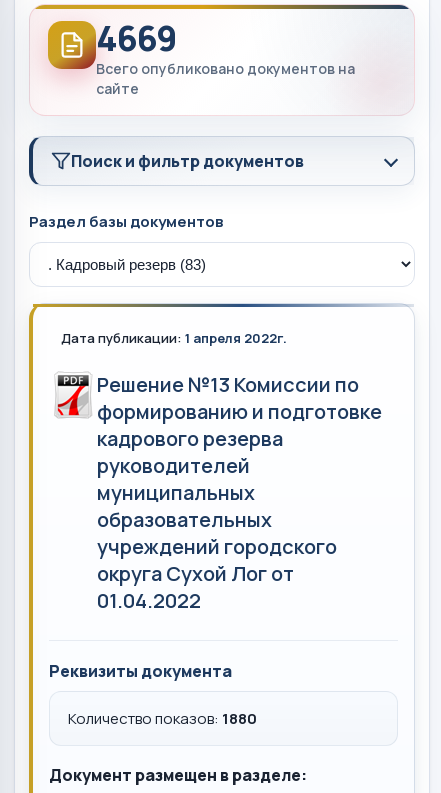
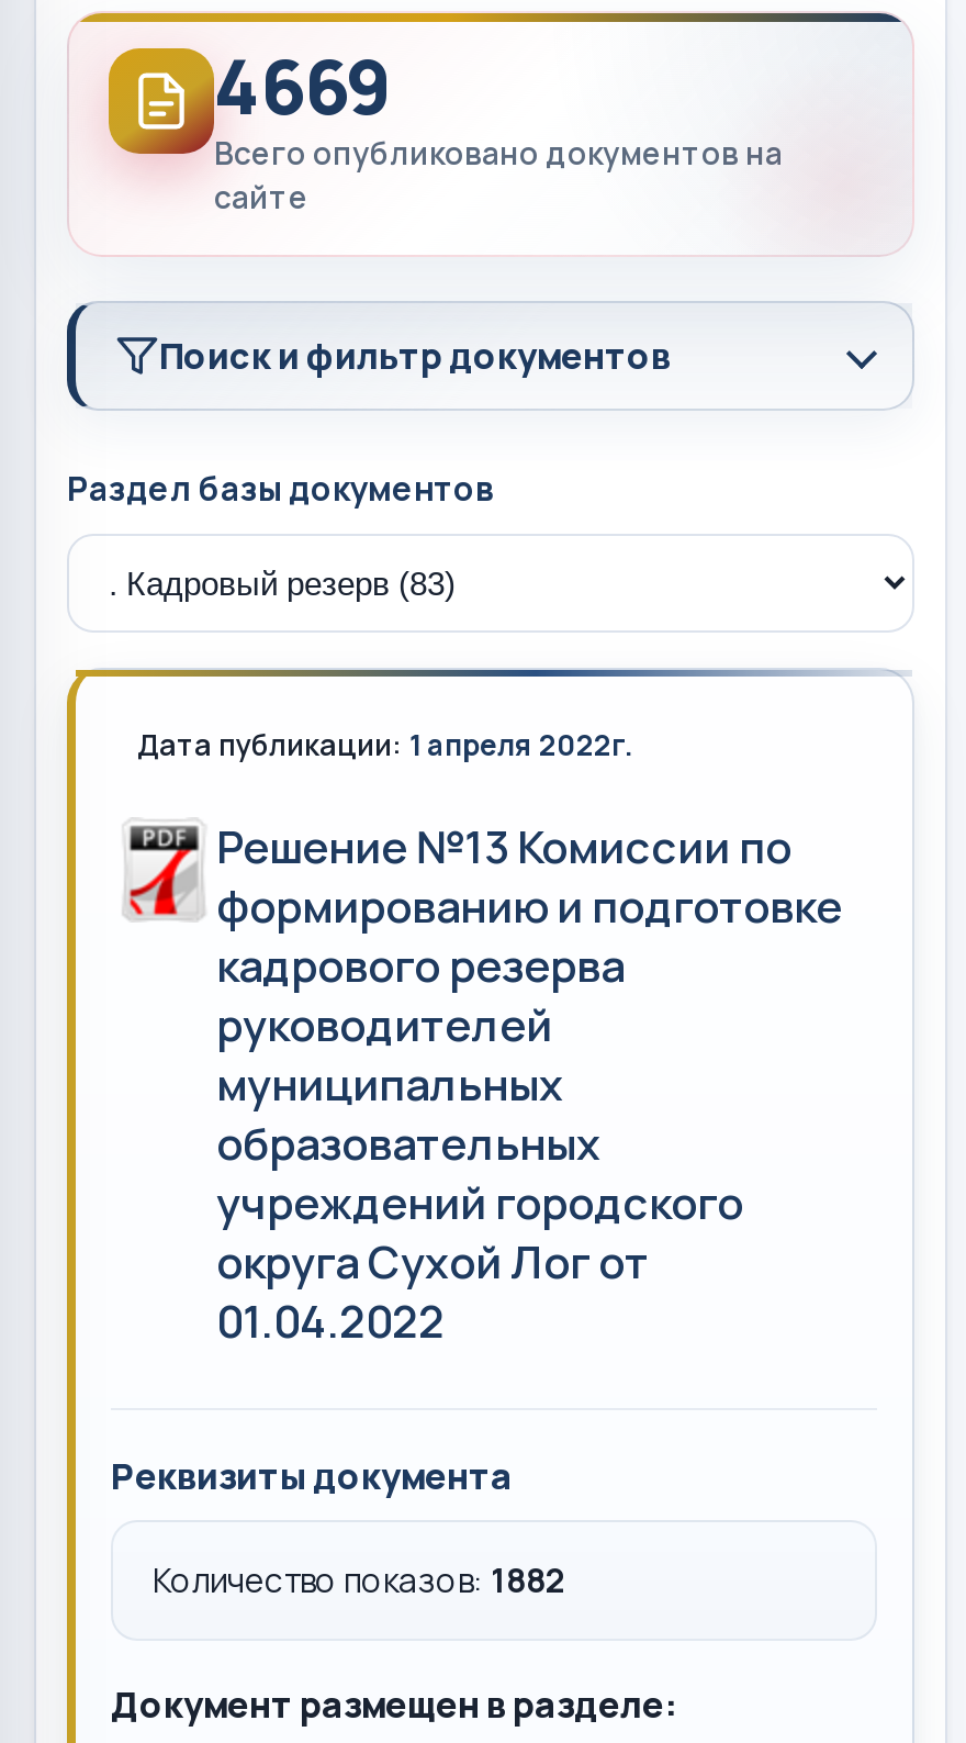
- Количество показов: 1880
+ Количество показов: 1882
